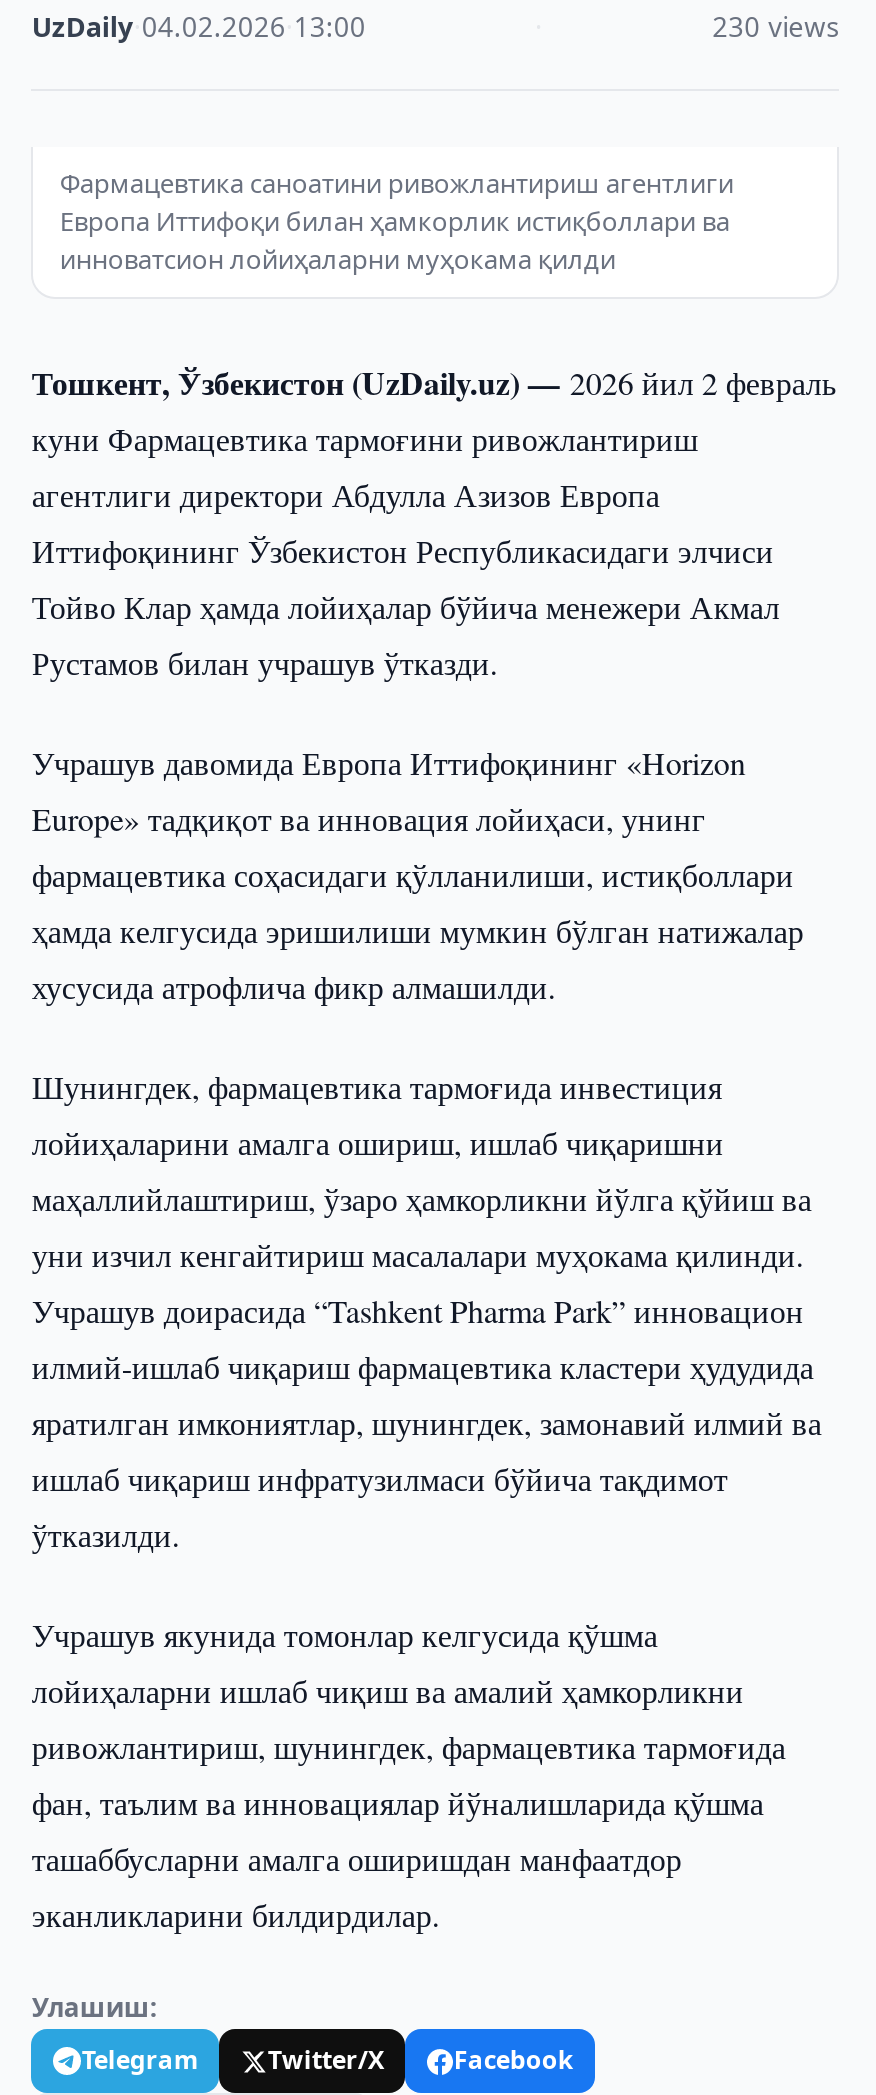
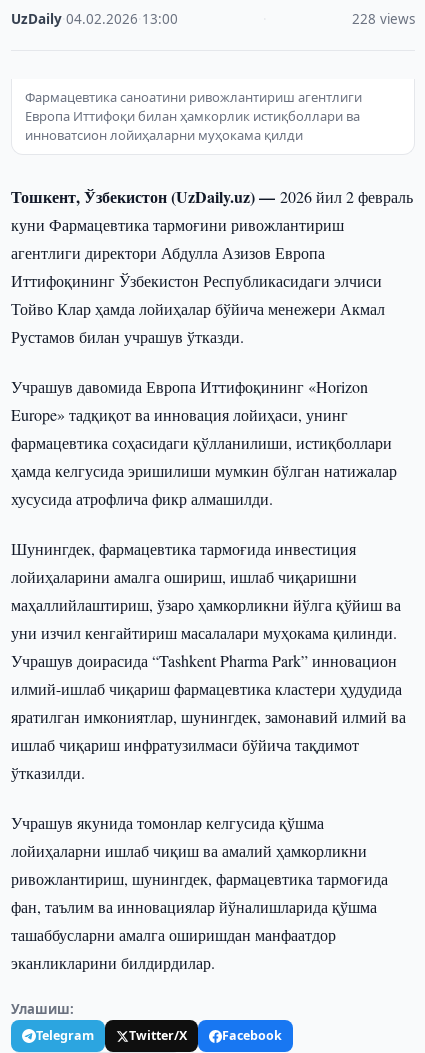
- 230 views
+ 228 views
